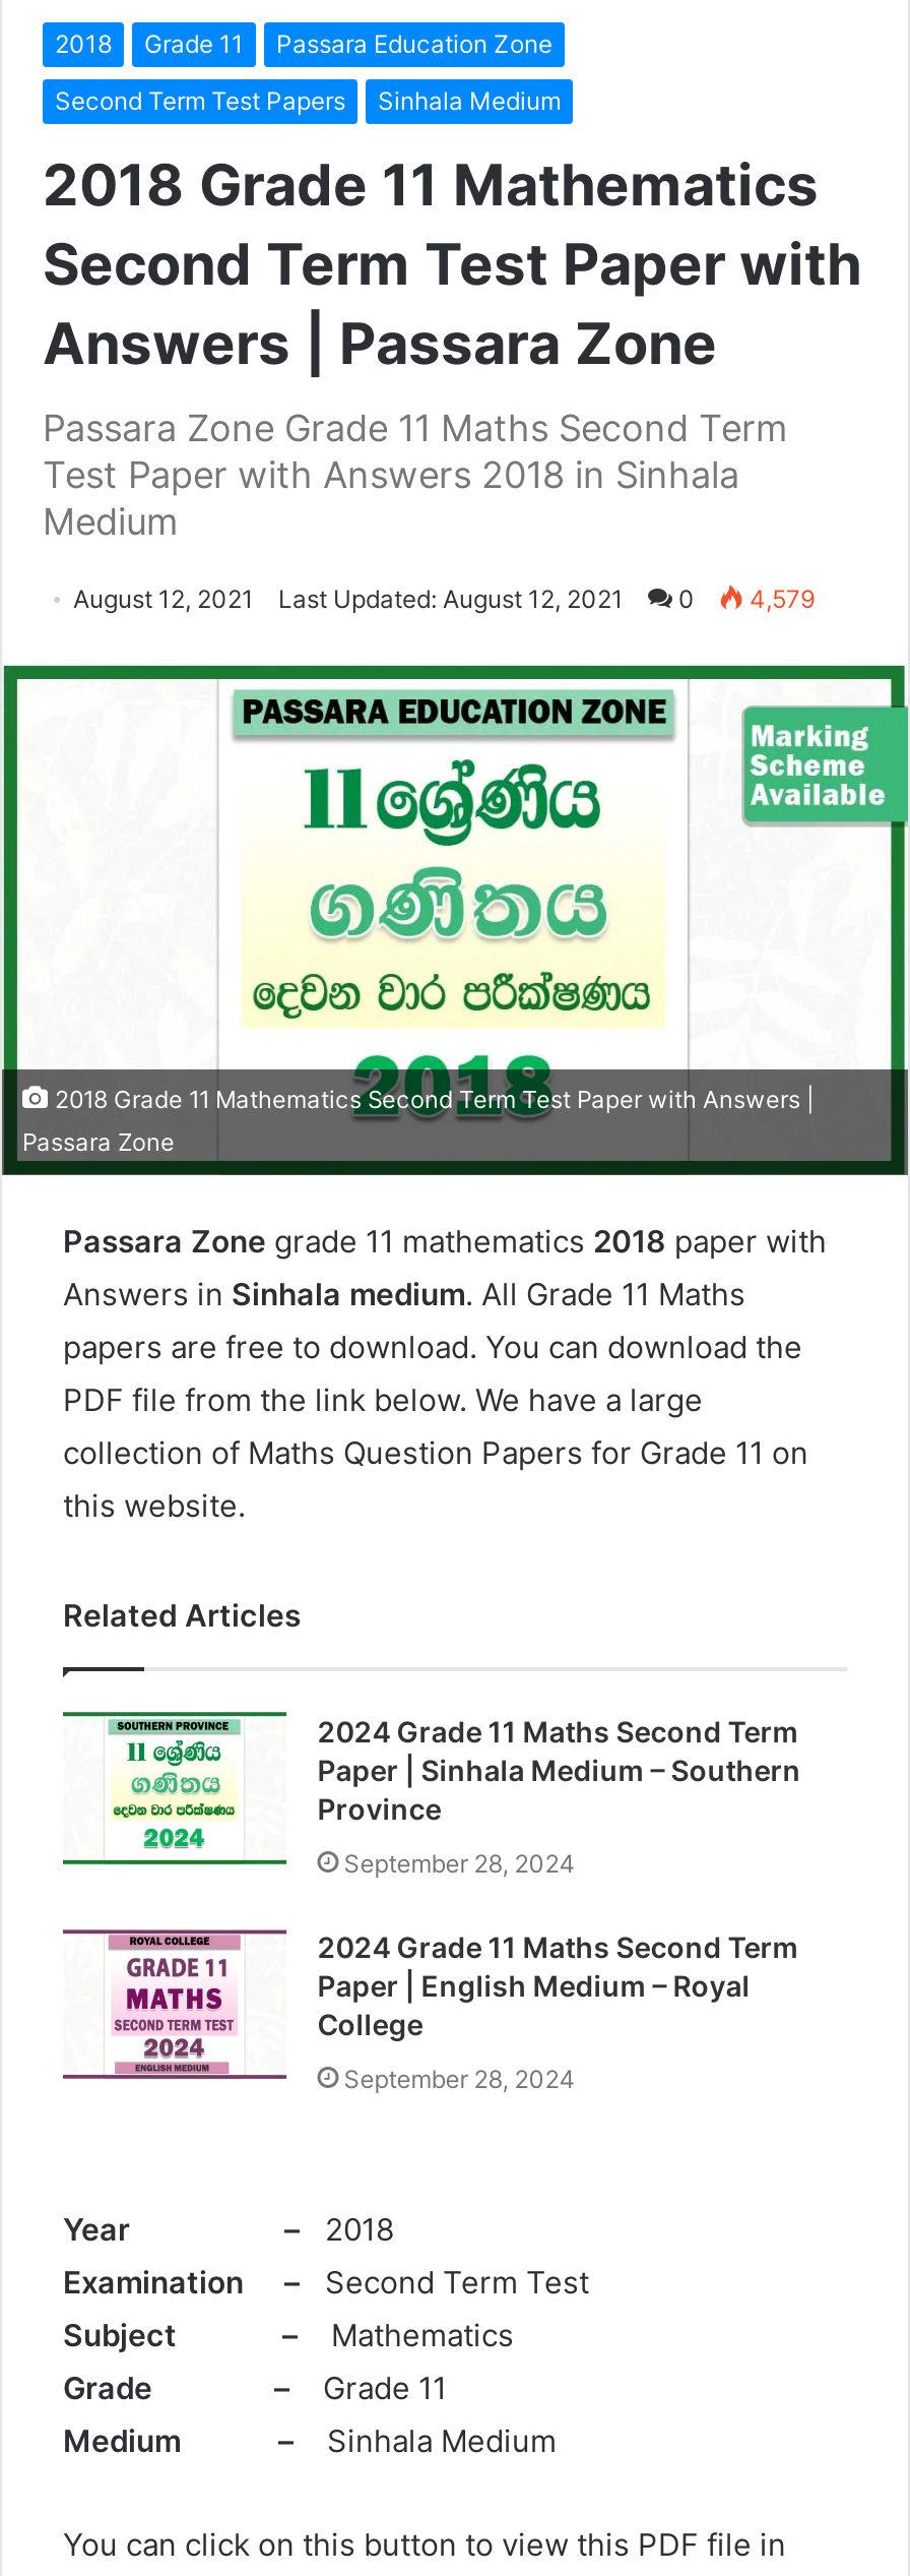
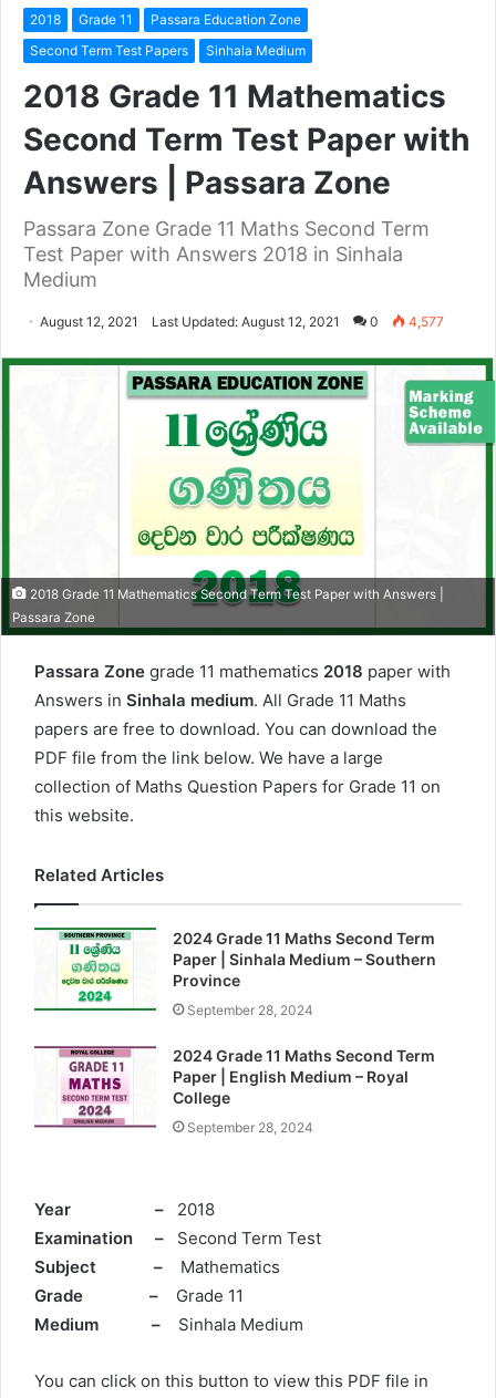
- August 12, 2021 Last Updated: August 12, 2021 0 4,579
+ August 12, 2021 Last Updated: August 12, 2021 0 4,577
